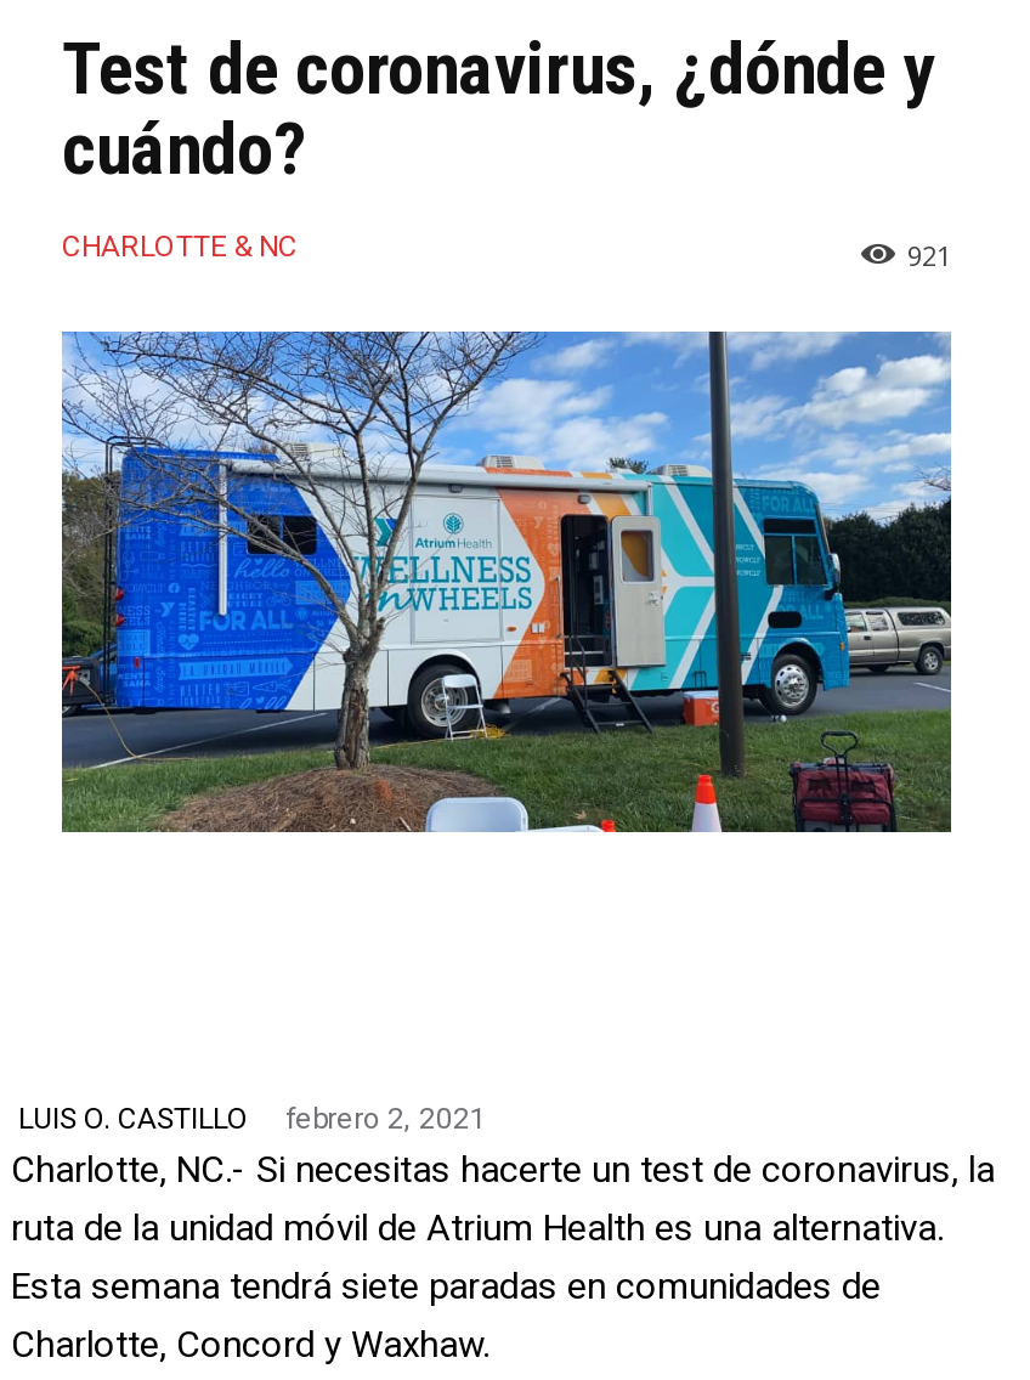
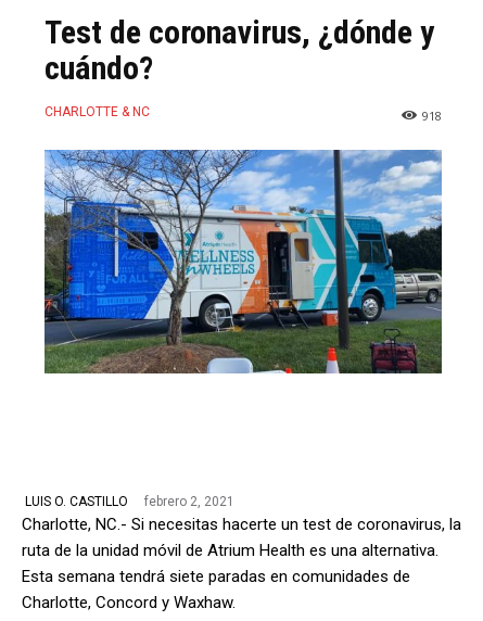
- 921
+ 918
